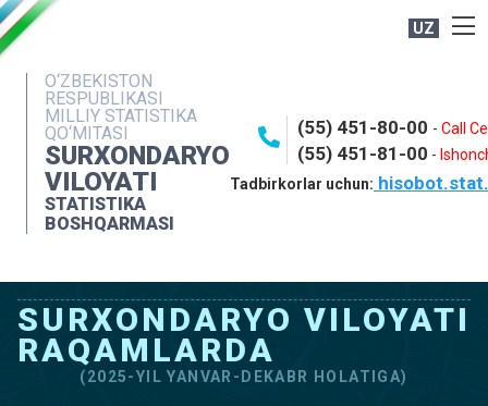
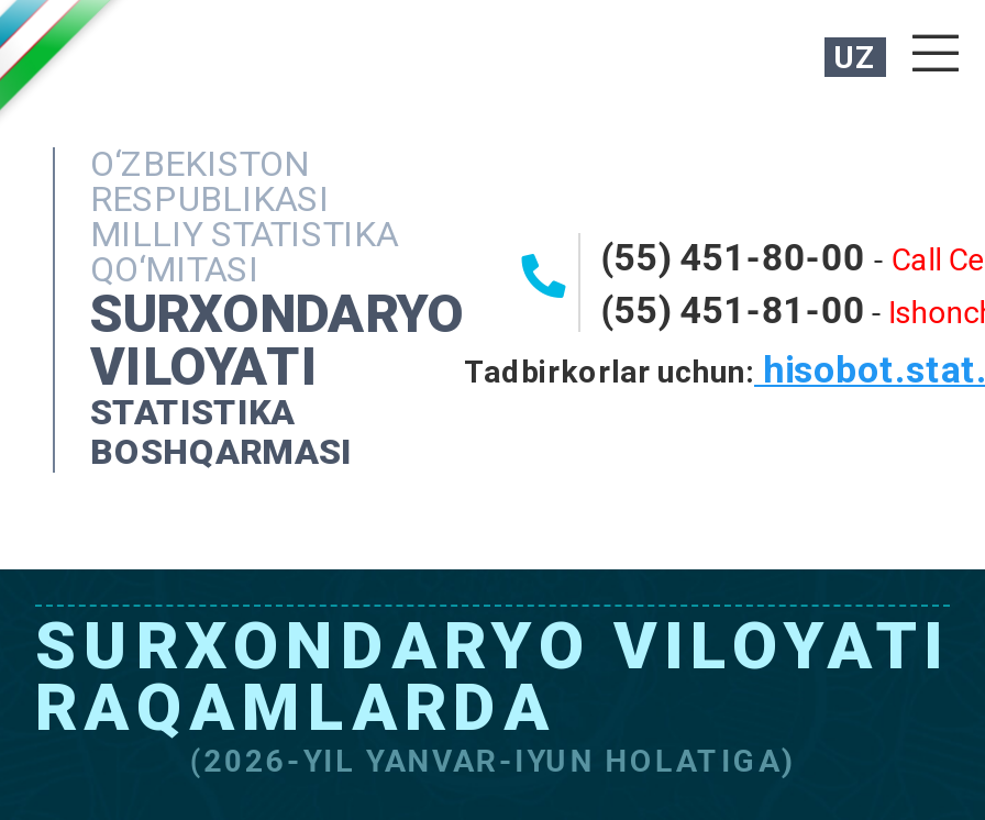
- (2025-YIL YANVAR-DEKABR HOLATIGA)
+ (2026-YIL YANVAR-IYUN HOLATIGA)
